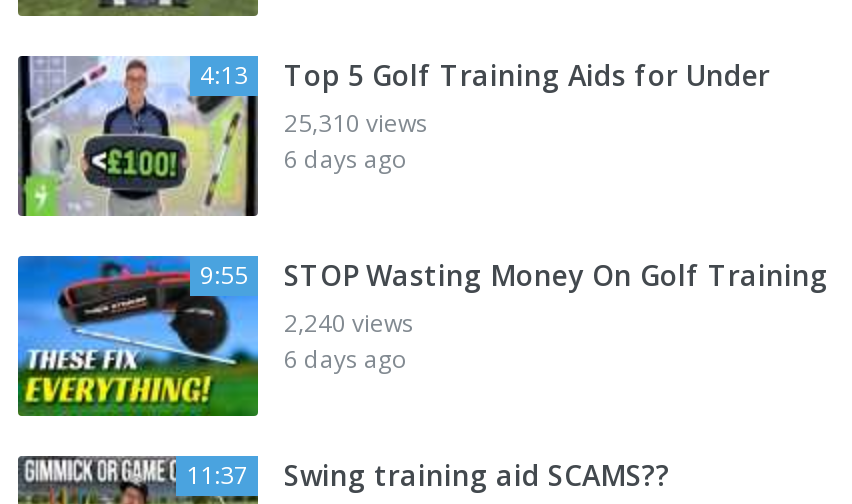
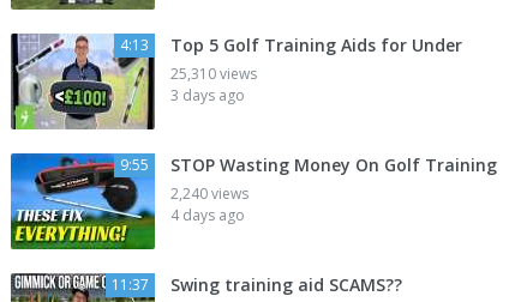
- 6 days ago
+ 3 days ago

- 6 days ago
+ 4 days ago
